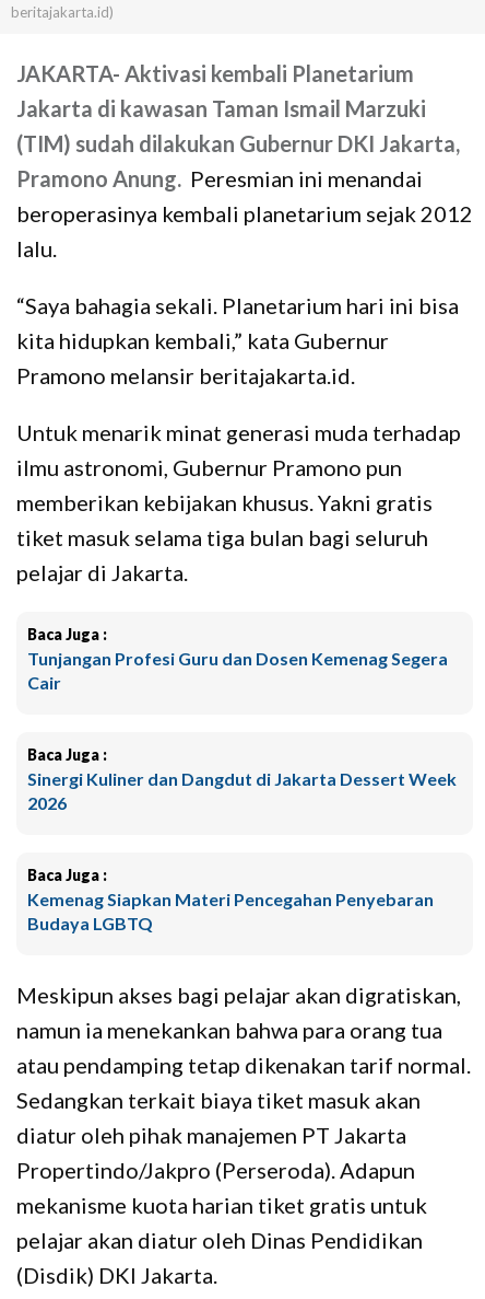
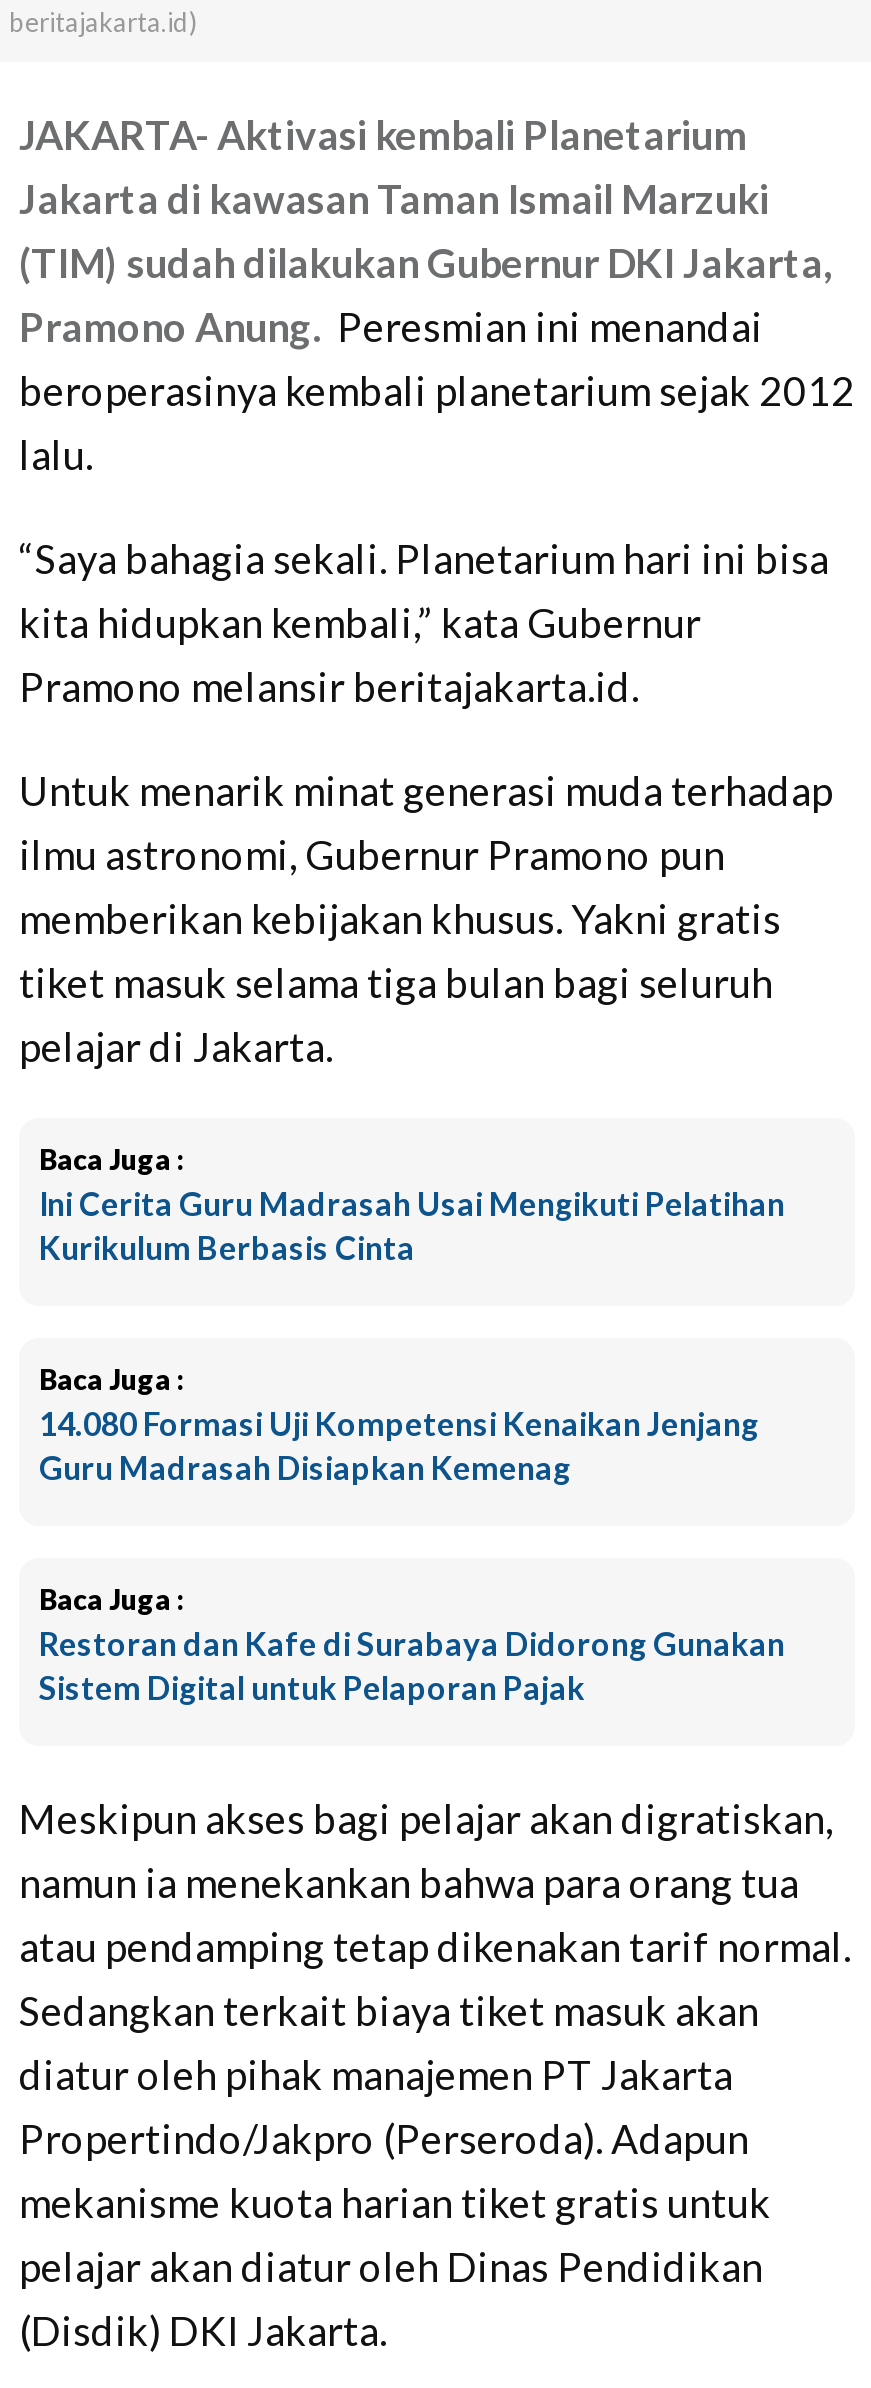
- Tunjangan Profesi Guru dan Dosen Kemenag Segera
- Cair
+ Ini Cerita Guru Madrasah Usai Mengikuti Pelatihan
+ Kurikulum Berbasis Cinta

- Sinergi Kuliner dan Dangdut di Jakarta Dessert Week
- 2026
+ 14.080 Formasi Uji Kompetensi Kenaikan Jenjang
+ Guru Madrasah Disiapkan Kemenag

- Kemenag Siapkan Materi Pencegahan Penyebaran
- Budaya LGBTQ
+ Restoran dan Kafe di Surabaya Didorong Gunakan
+ Sistem Digital untuk Pelaporan Pajak
